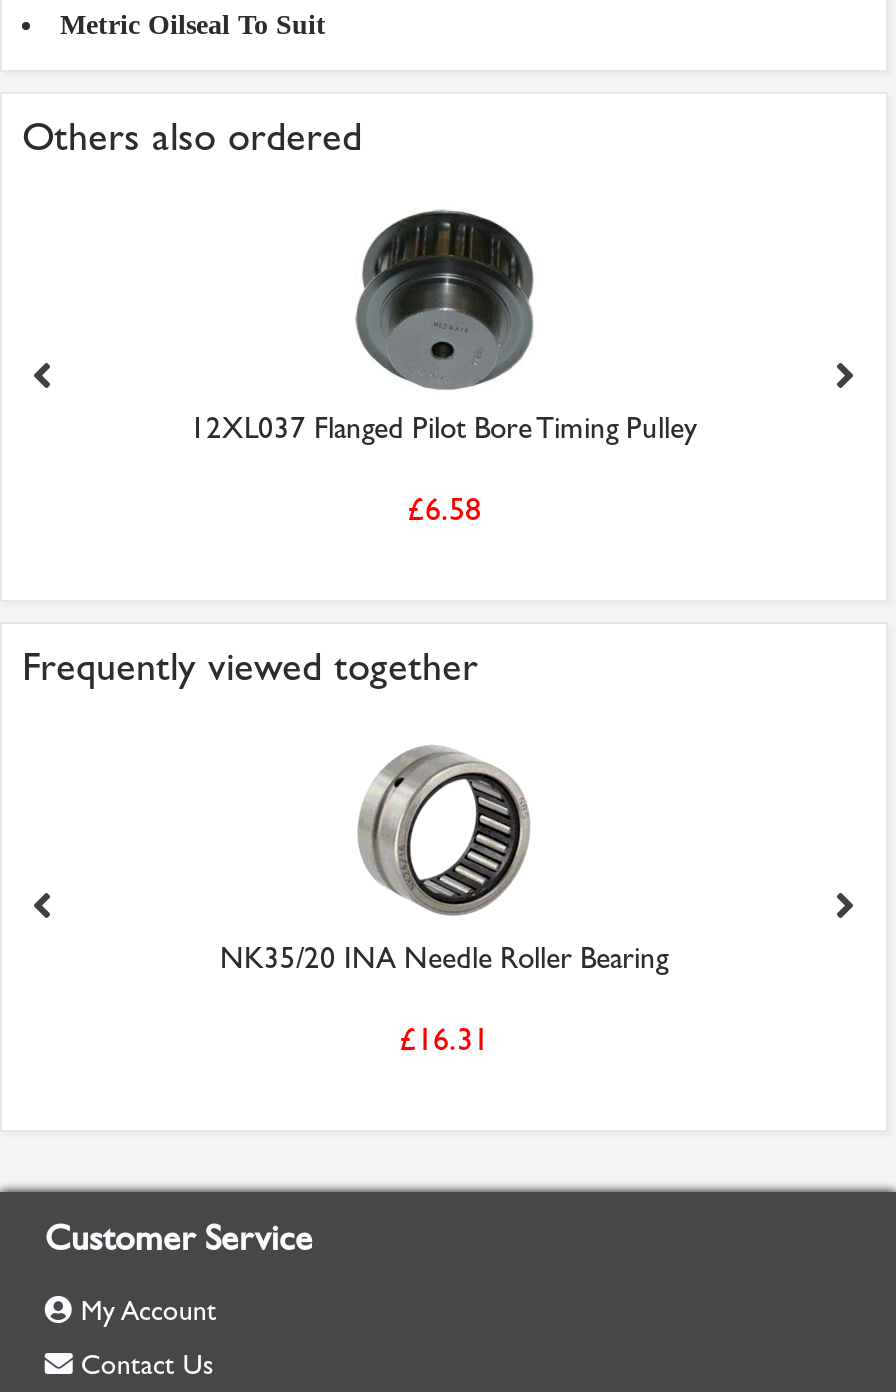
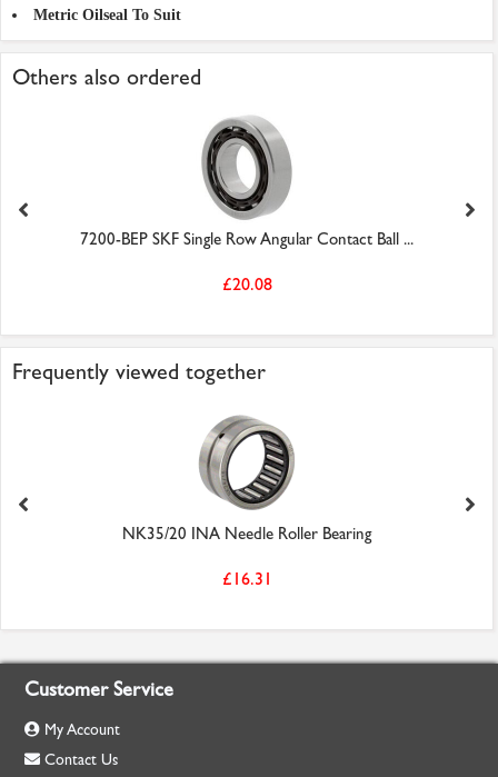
- [image]
- 12XL037 Flanged Pilot Bore Timing Pulley
+ [image]
+ 7200-BEP SKF Single Row Angular Contact Ball ...

- £6.58
+ £20.08
